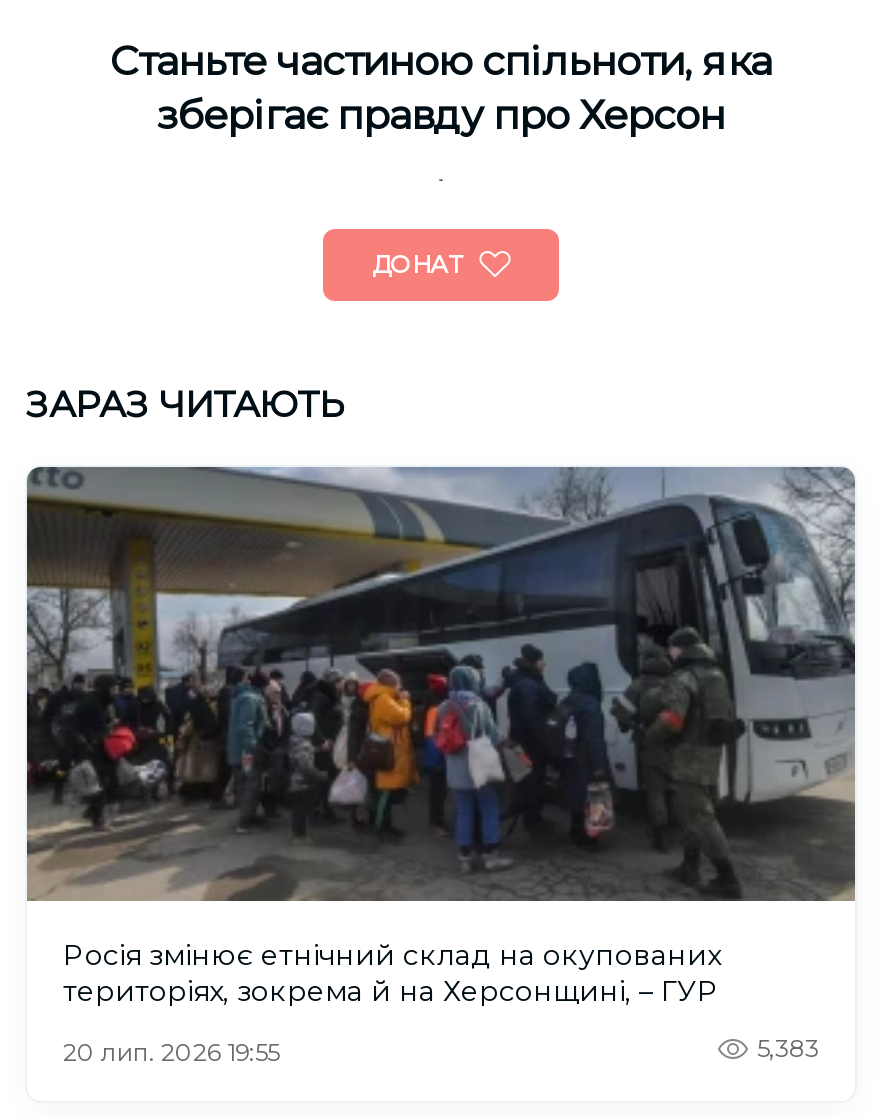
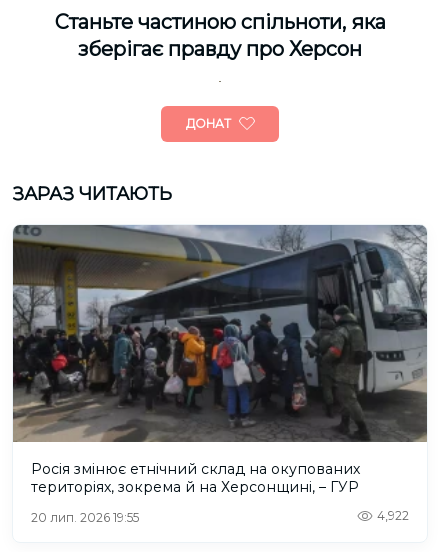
- 5,383
+ 4,922
